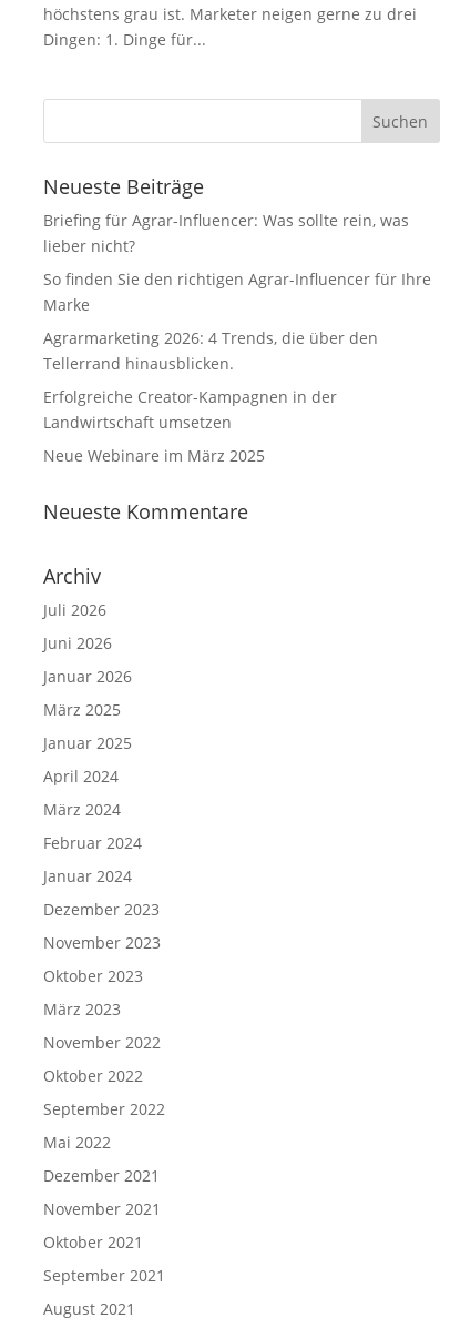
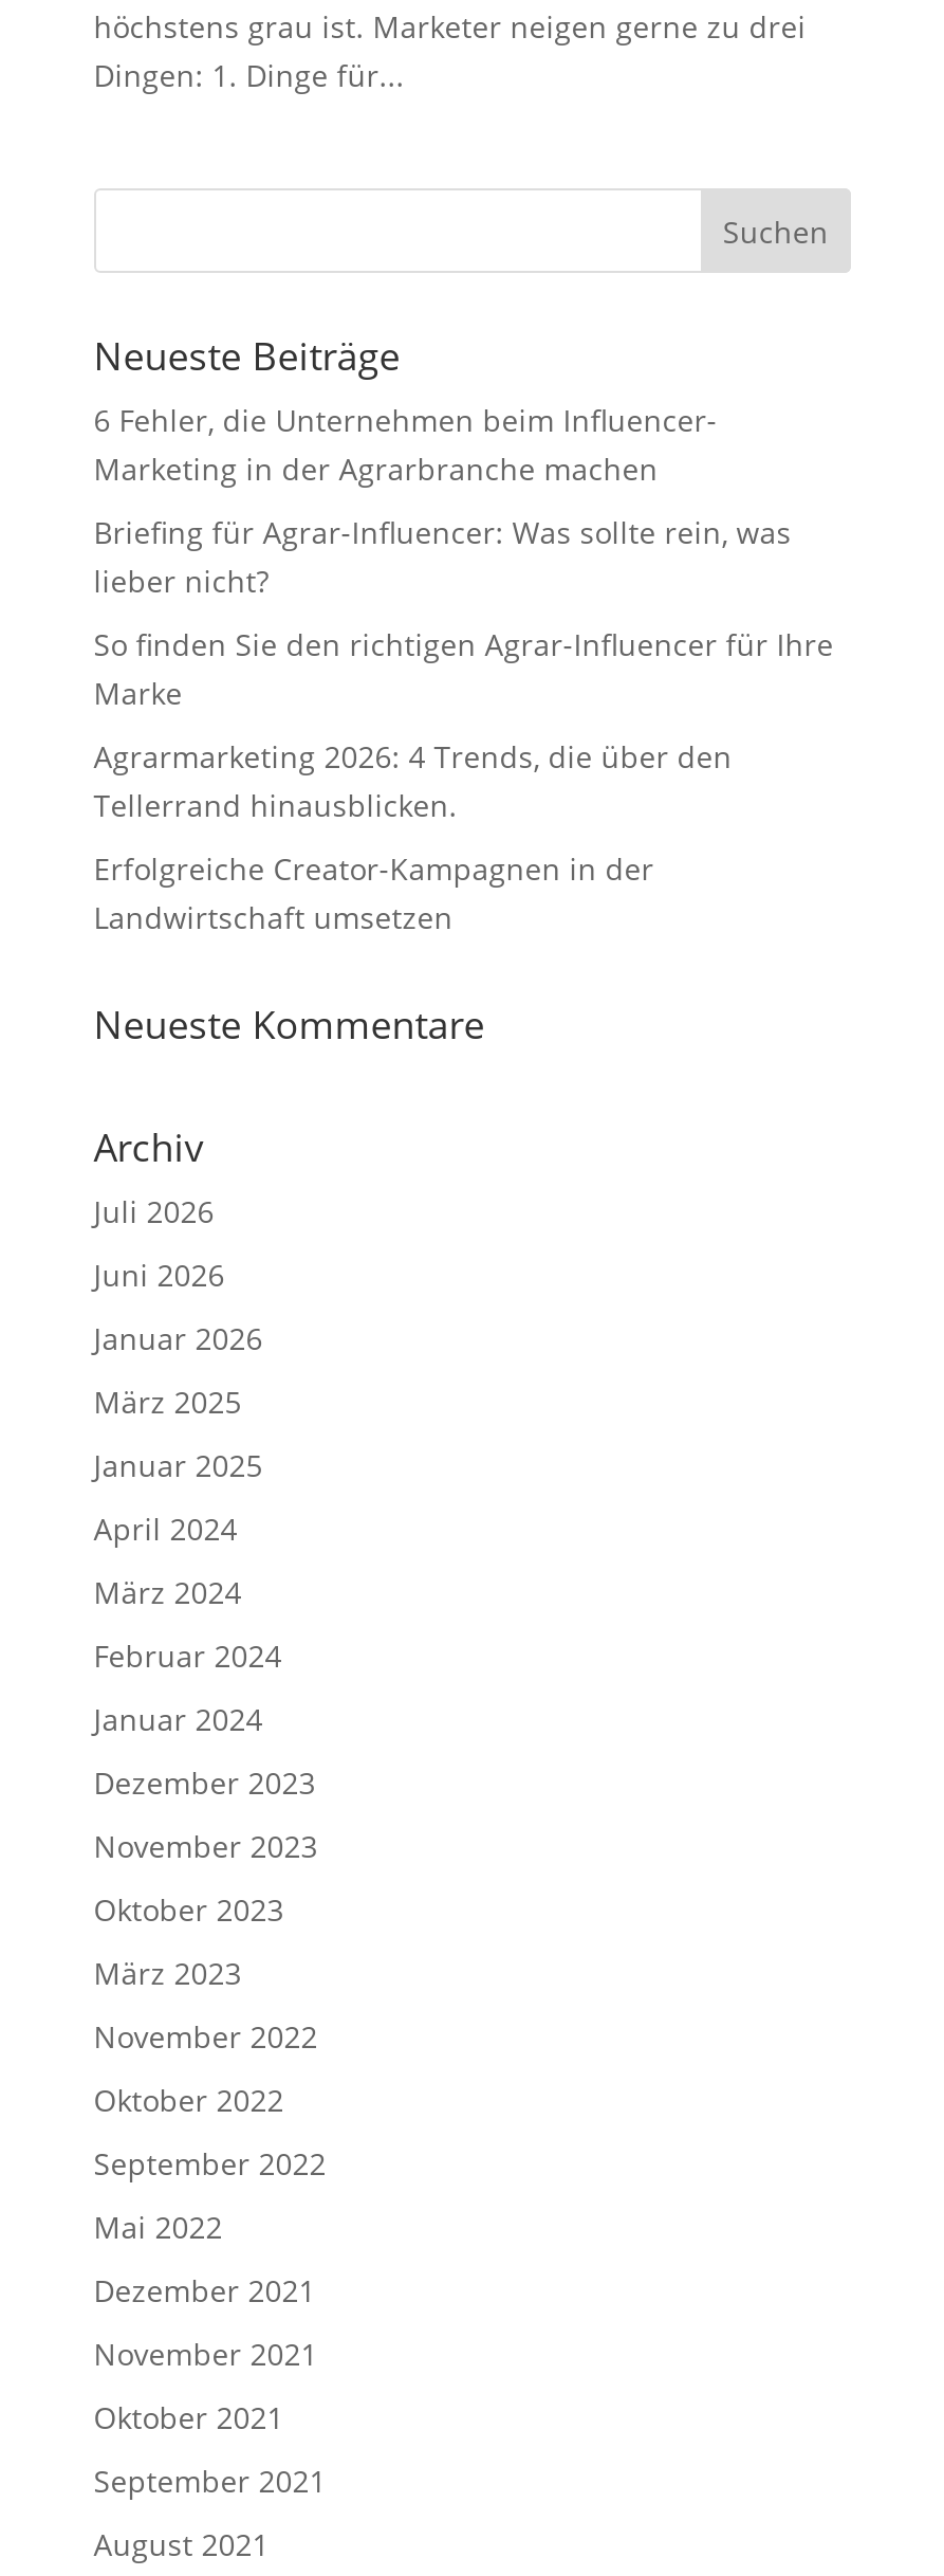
+ 6 Fehler, die Unternehmen beim Influencer-
+ Marketing in der Agrarbranche machen

moved down: Briefing für Agrar-Influencer: Was sollte rein, was | lieber nicht? | So finden Sie den richtigen Agrar-Influencer für Ihre | Marke | Agrarmarketing 2026: 4 Trends, die über den | Tellerrand hinausblicken. | Erfolgreiche Creator-Kampagnen in der | Landwirtschaft umsetzen

- Neue Webinare im März 2025
